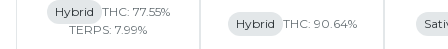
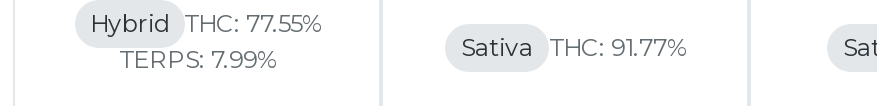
- Hybrid THC: 90.64%
+ Sativa THC: 91.77%
